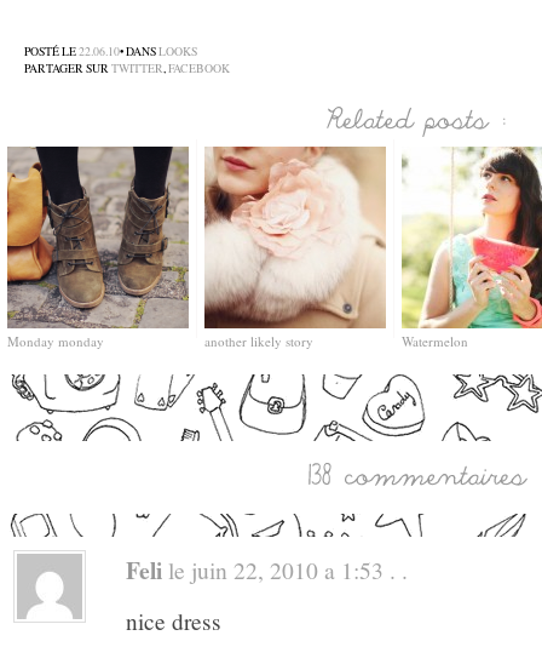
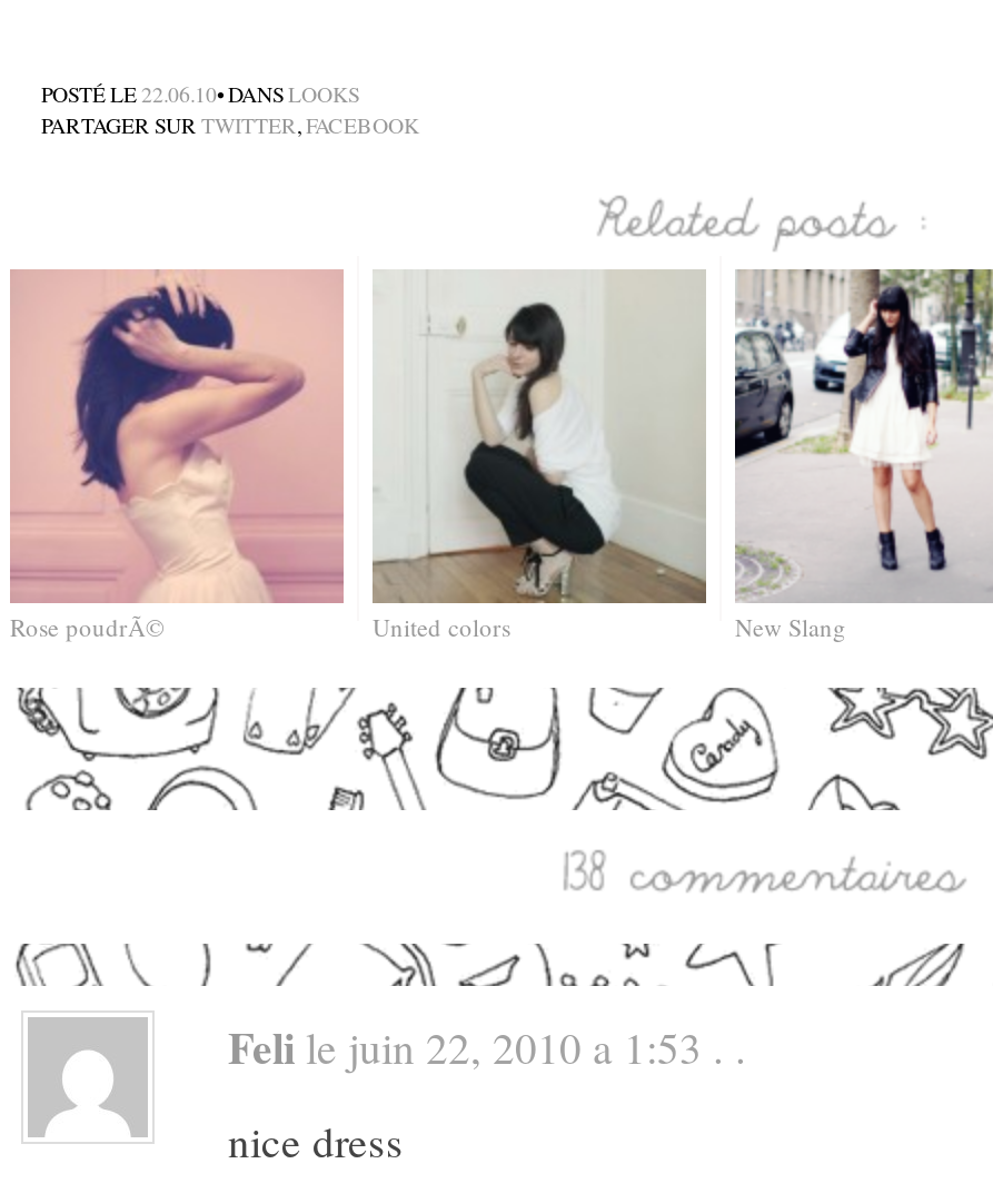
- [image]
- Monday monday
- another likely story
- Watermelon
+ [image]
+ Rose poudrÃ©
+ United colors
+ New Slang

- [image]
+ [image]

- [image]
+ [image]
